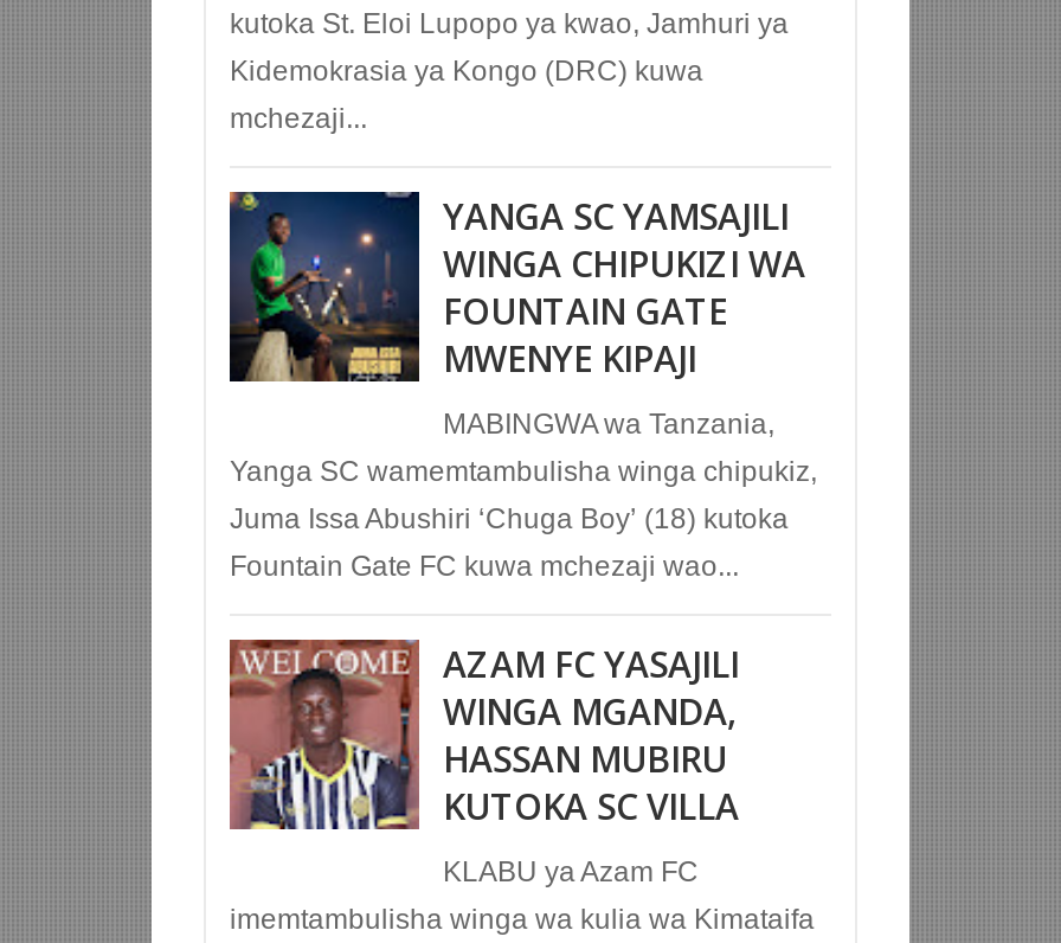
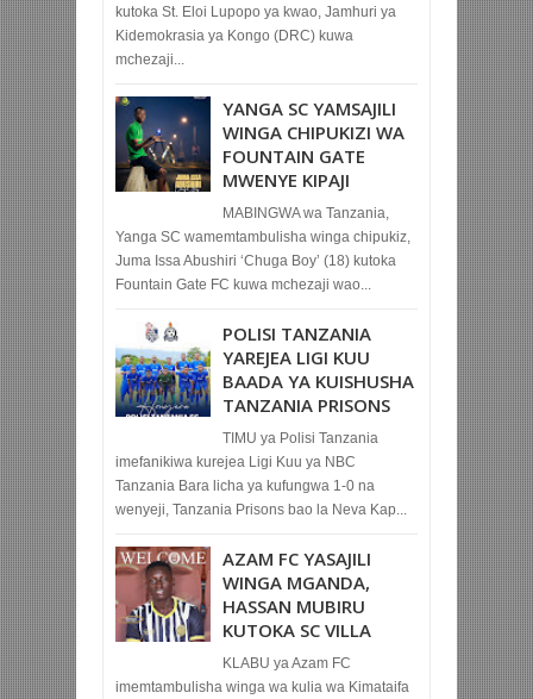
+ [image]
+ POLISI TANZANIA
+ YAREJEA LIGI KUU
+ BAADA YA KUISHUSHA
+ TANZANIA PRISONS
+ TIMU ya Polisi Tanzania
+ imefanikiwa kurejea Ligi Kuu ya NBC
+ Tanzania Bara licha ya kufungwa 1-0 na
+ wenyeji, Tanzania Prisons bao la Neva Kap...
